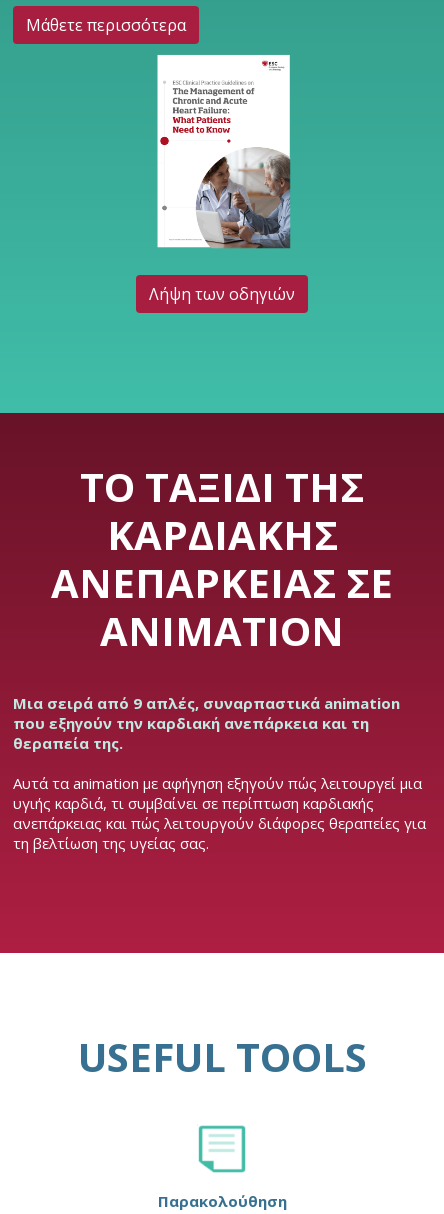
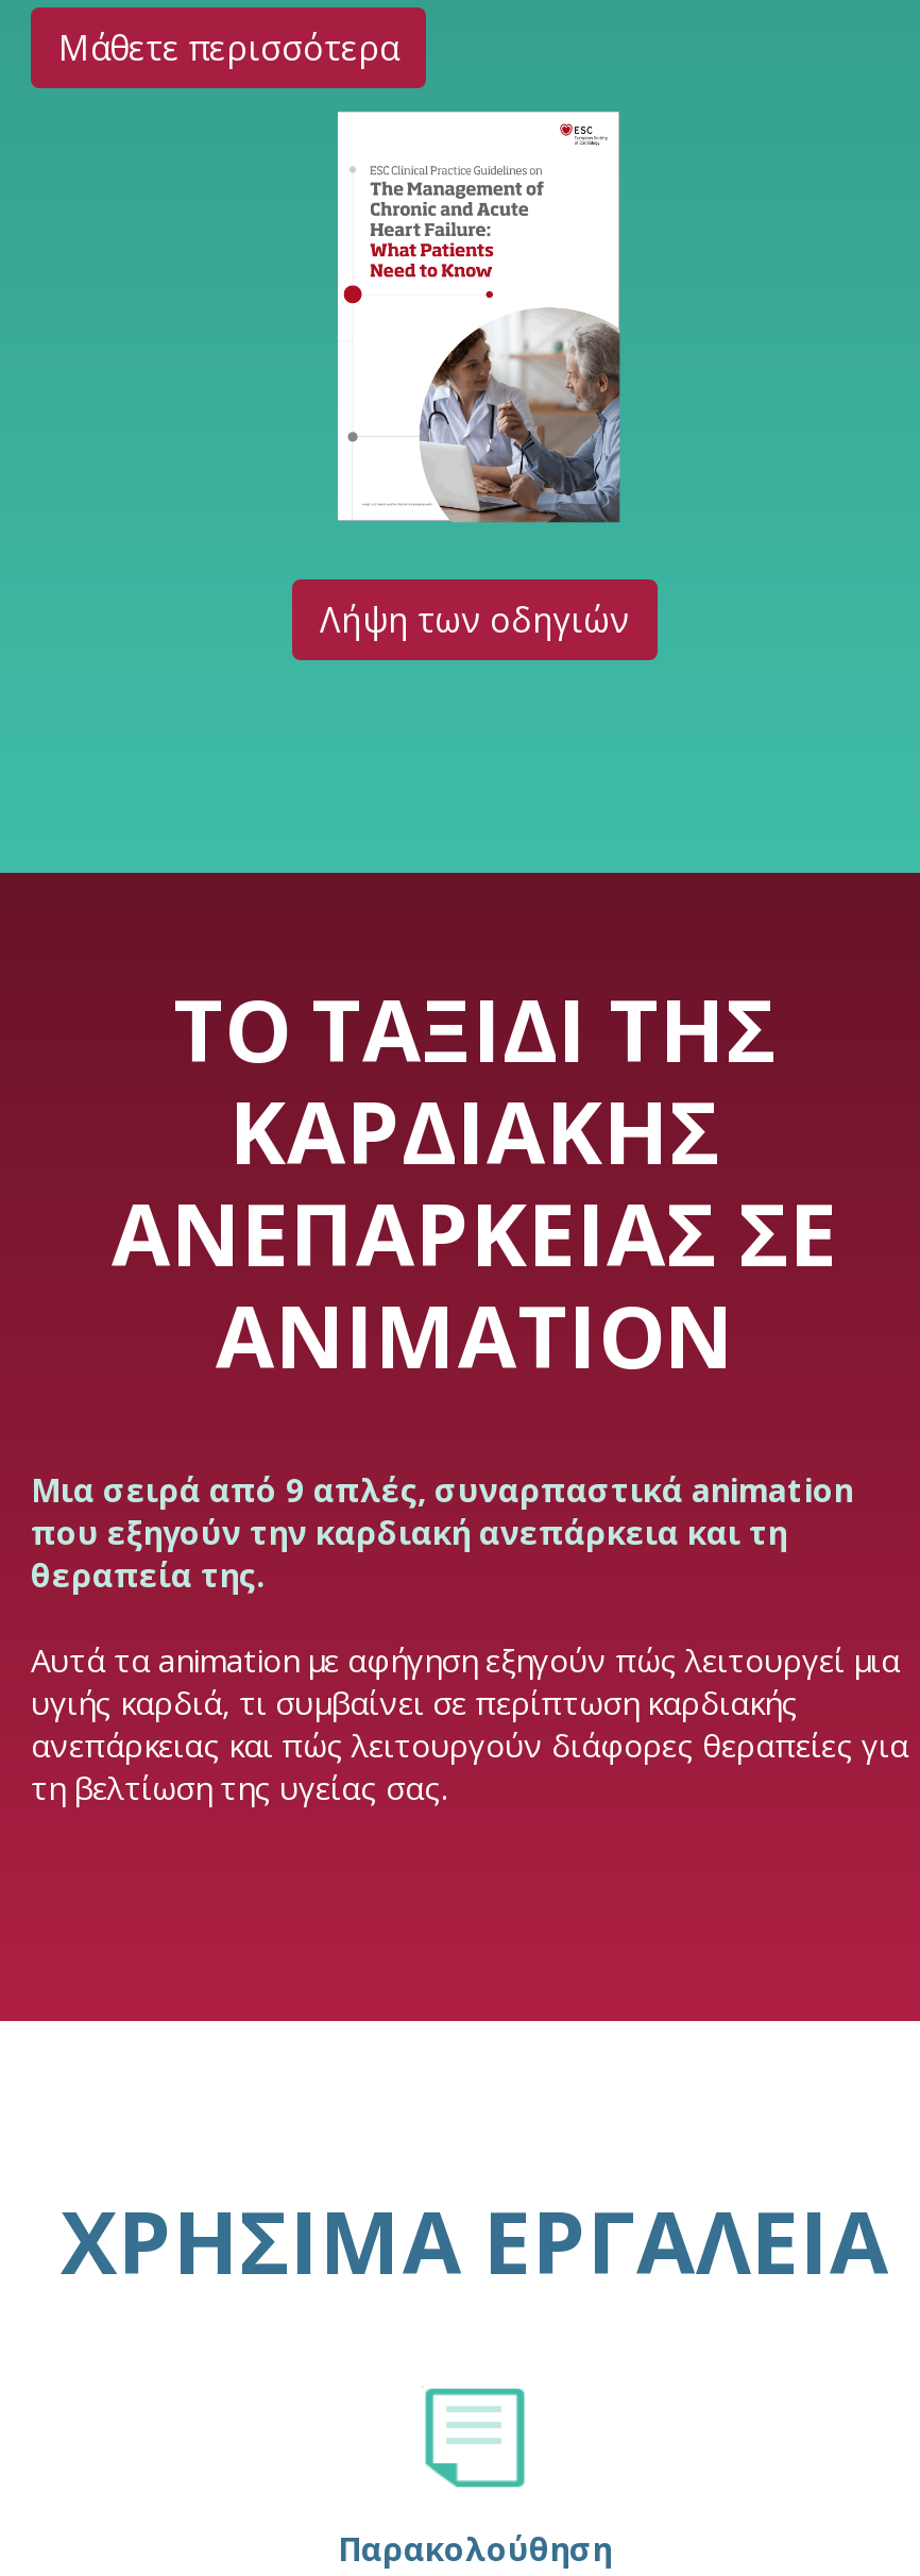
- USEFUL TOOLS
+ ΧΡΉΣΙΜΑ ΕΡΓΑΛΕΊΑ
